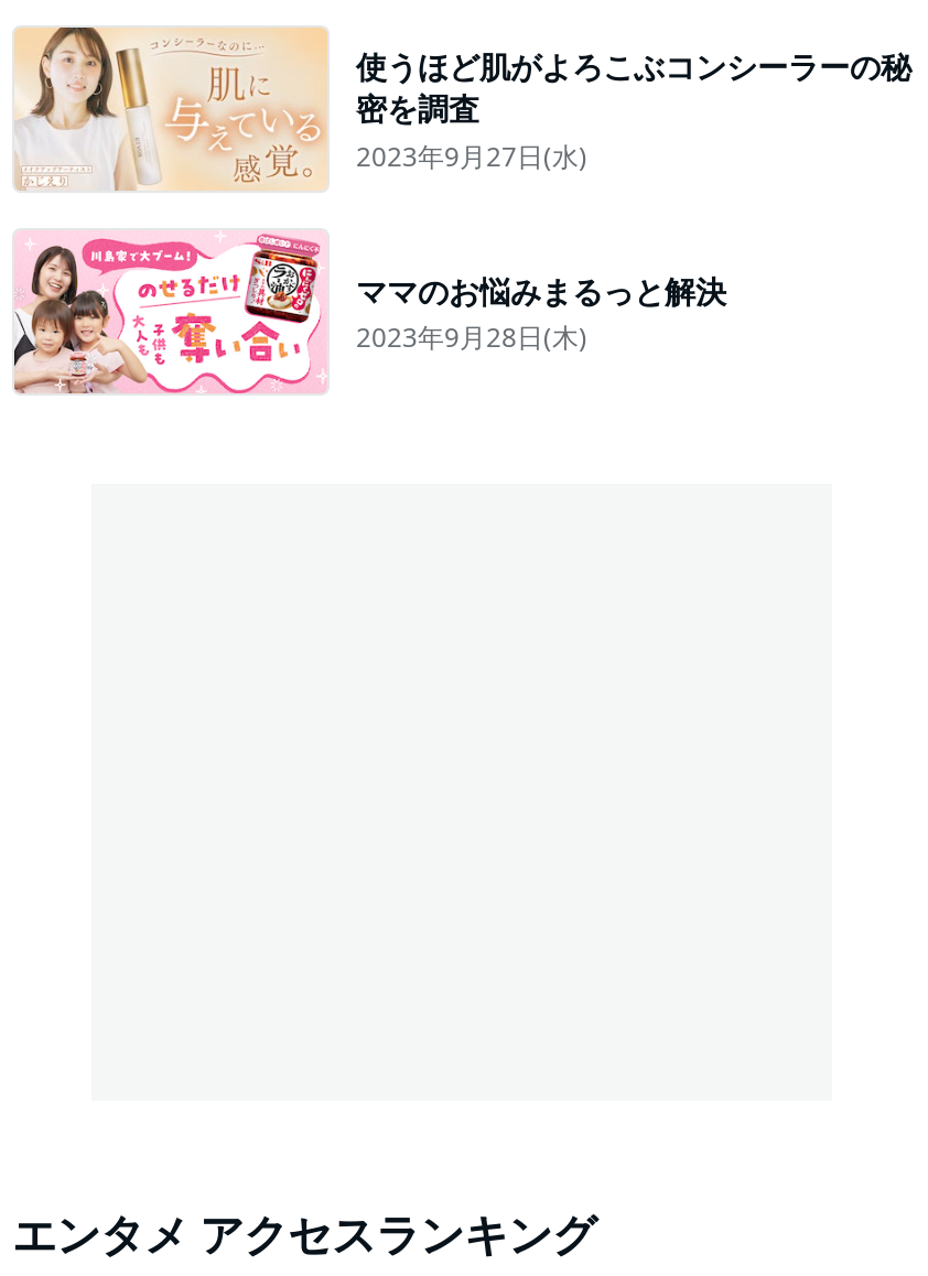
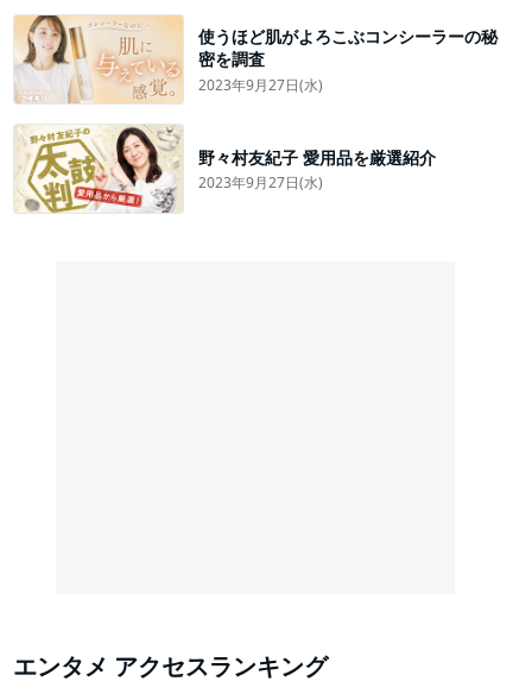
- [image]
- ママのお悩みまるっと解決
- 2023年9月28日(木)
+ [image]
+ 野々村友紀子 愛用品を厳選紹介
+ 2023年9月27日(水)
